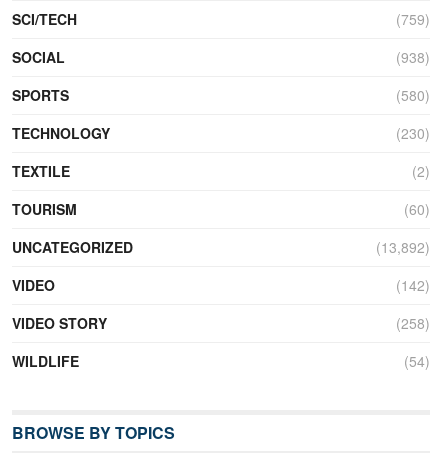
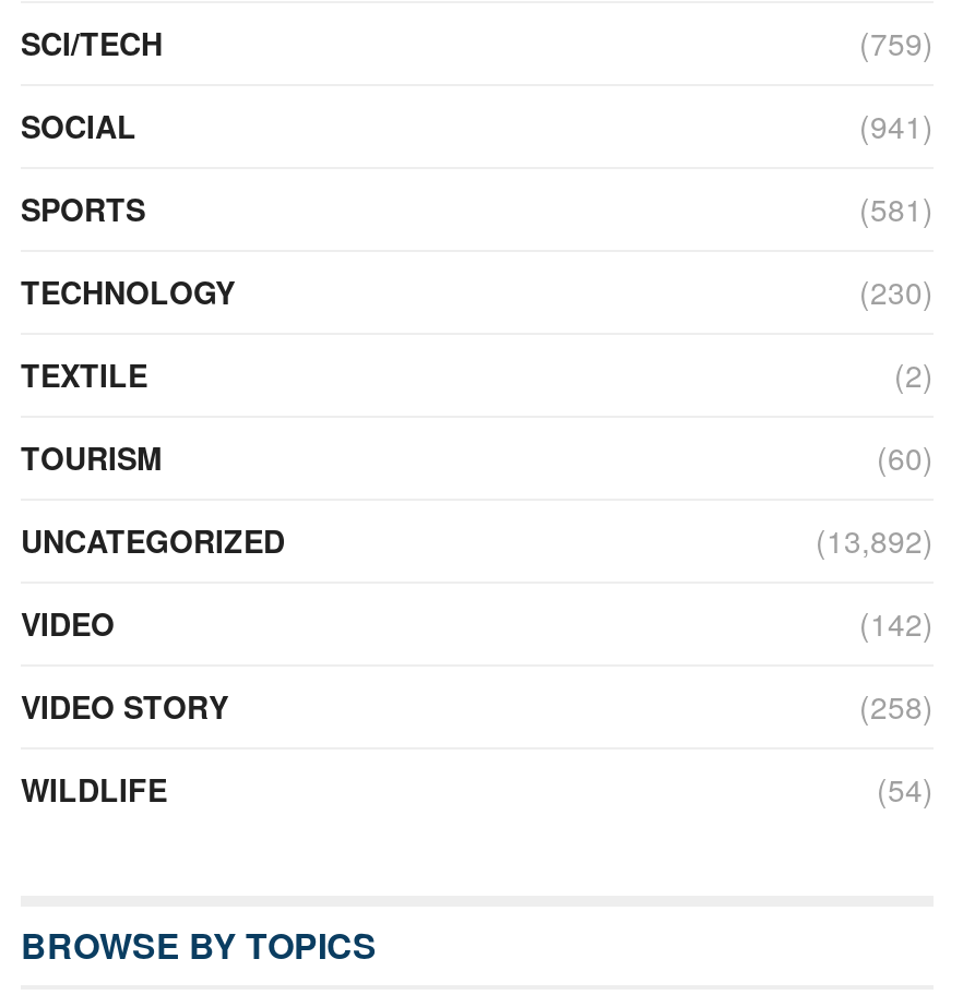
- (938)
+ (941)

- (580)
+ (581)
